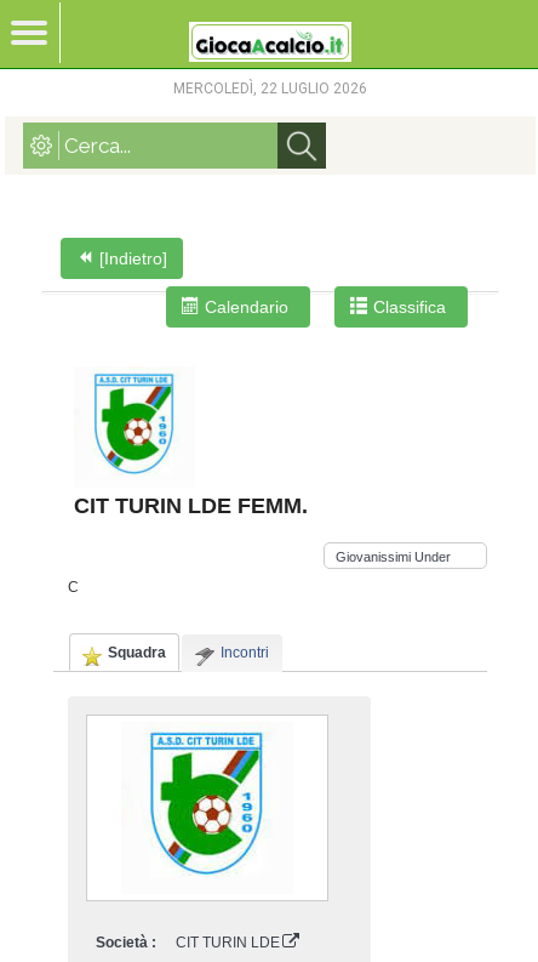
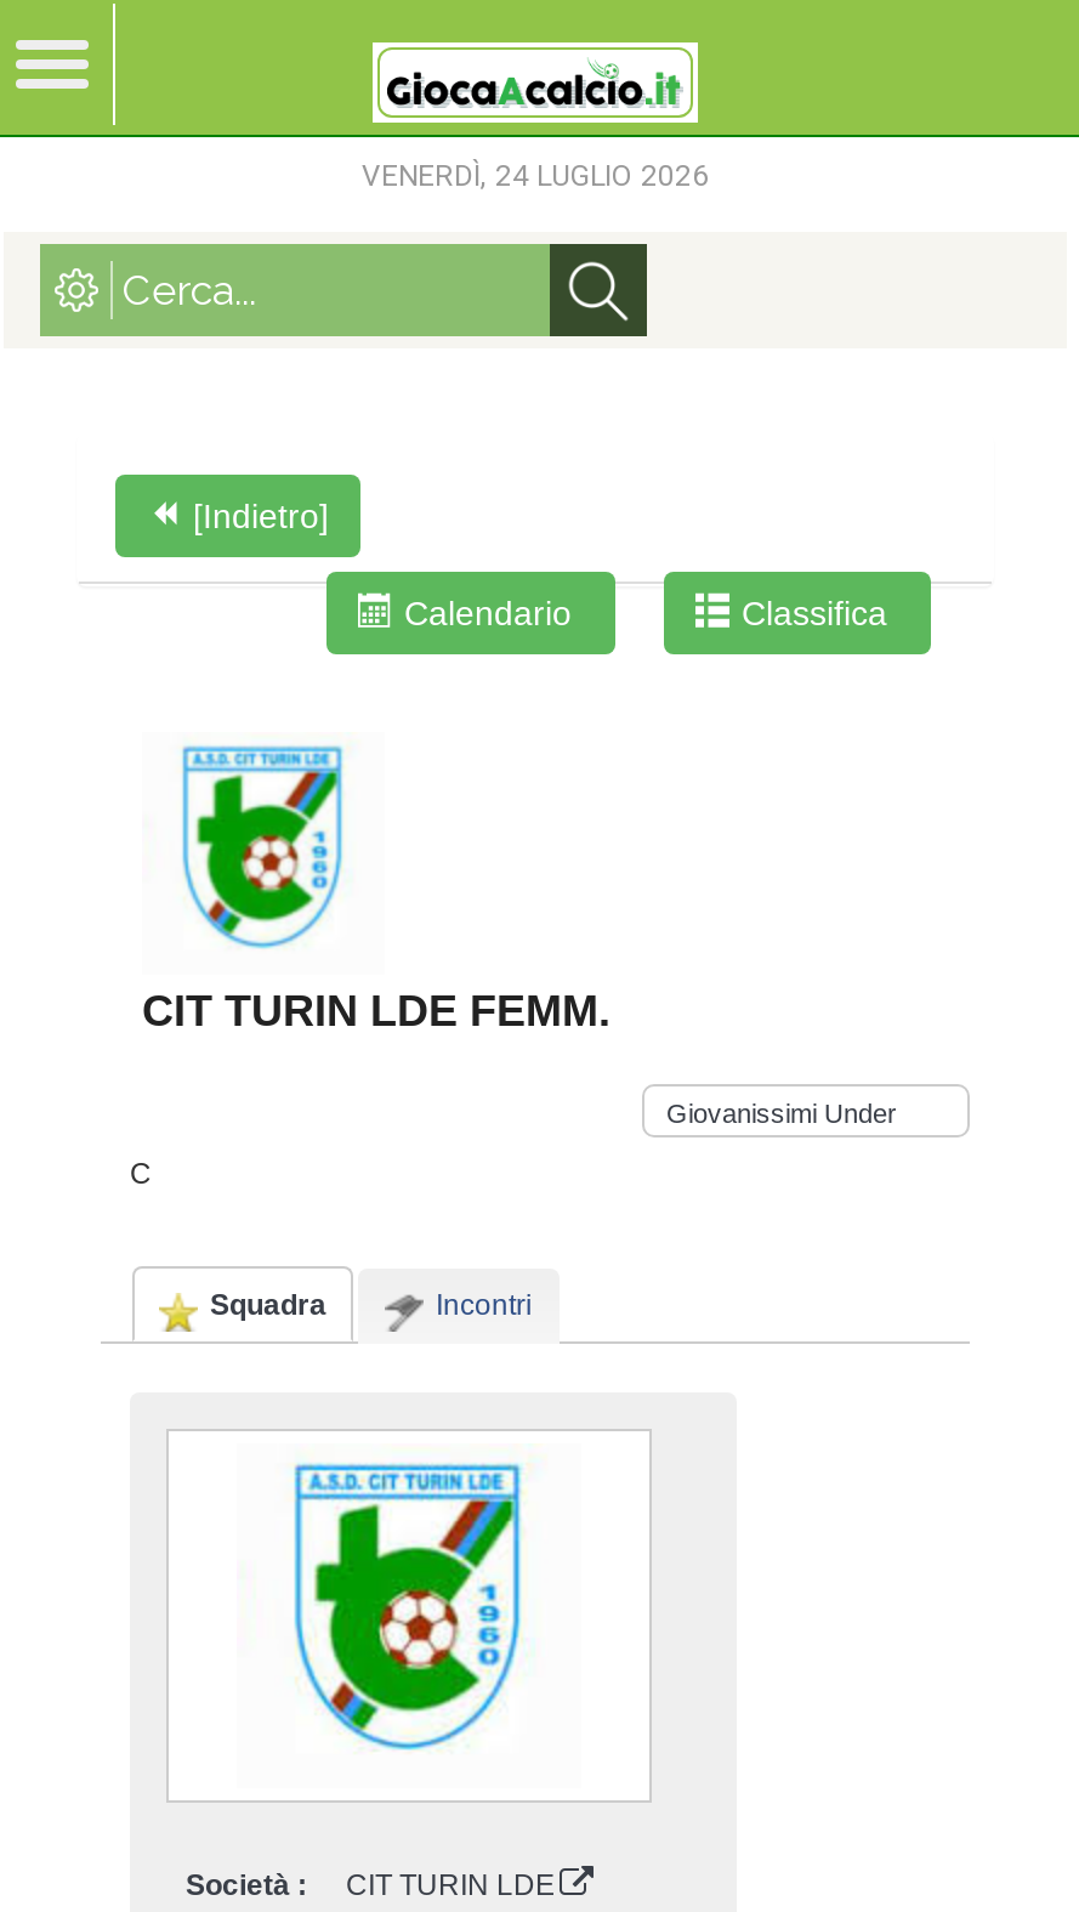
- MERCOLEDÌ, 22 LUGLIO 2026
+ VENERDÌ, 24 LUGLIO 2026
